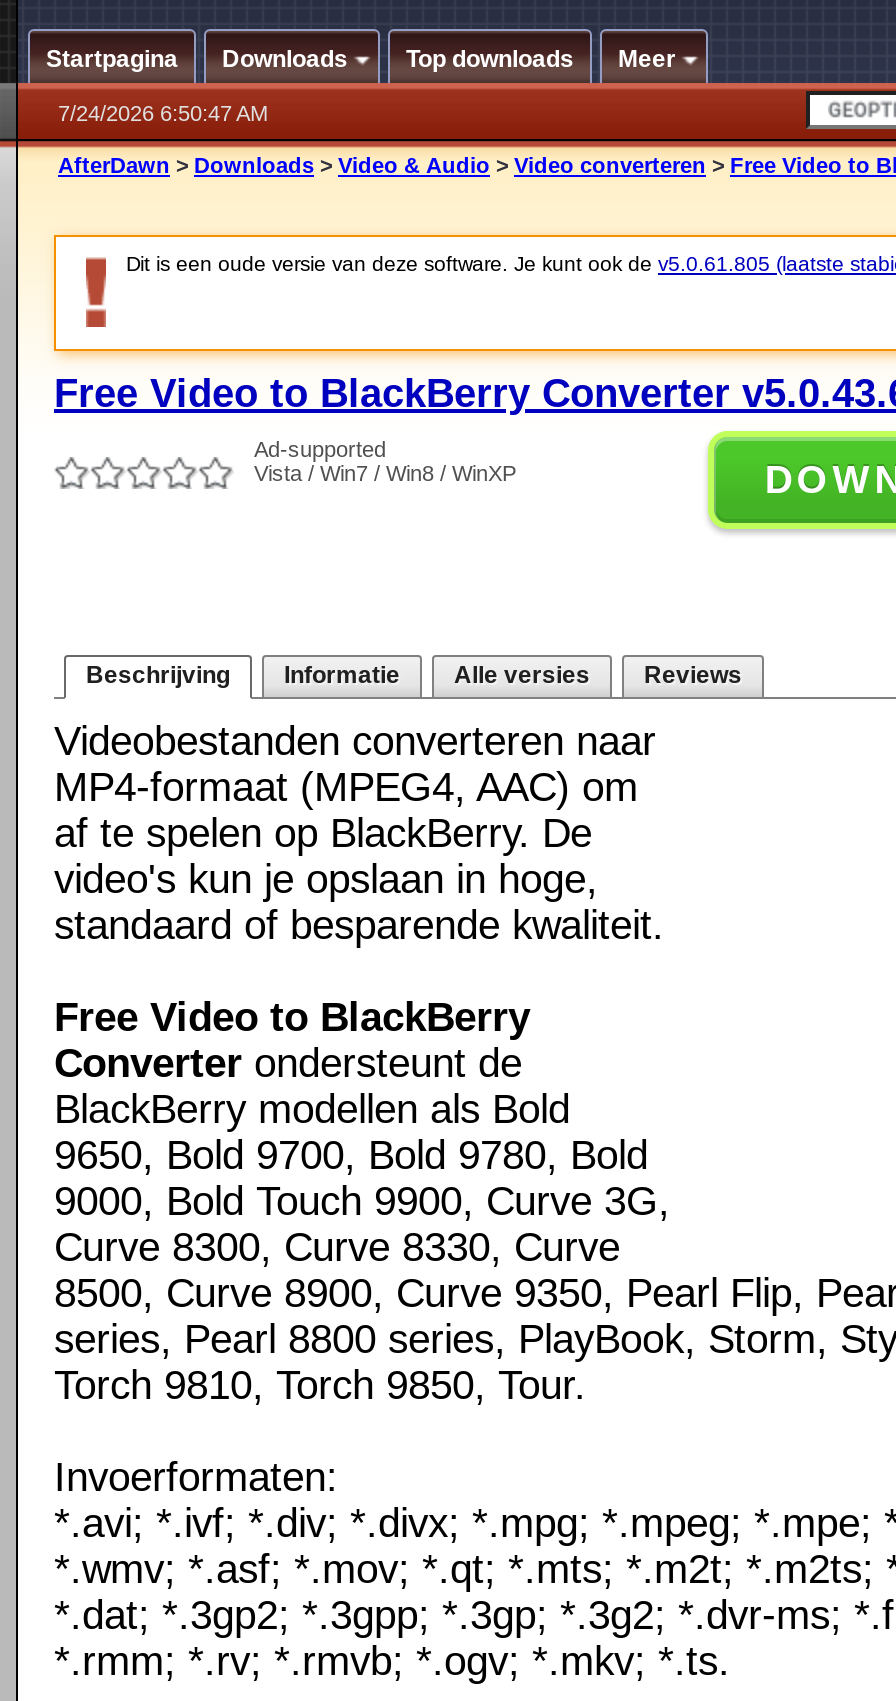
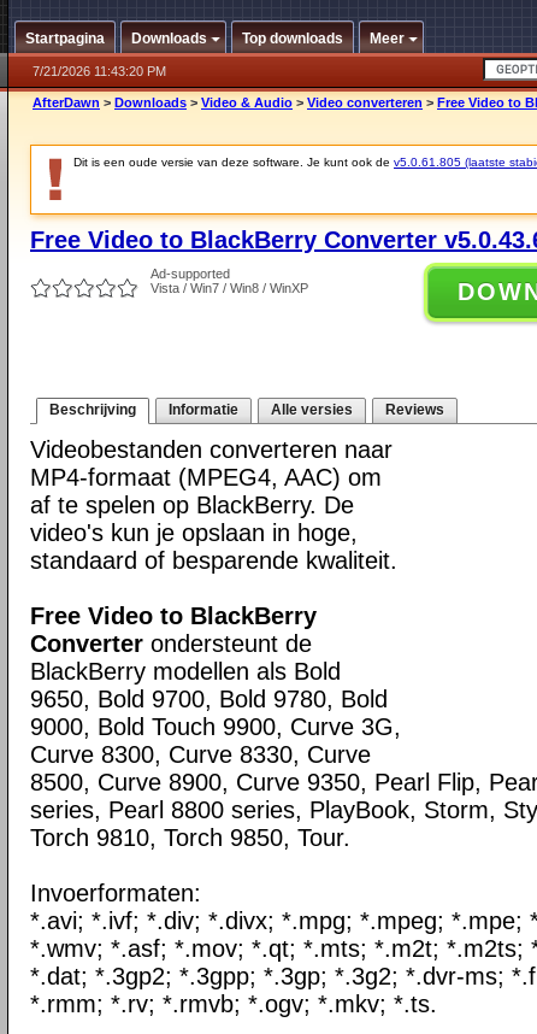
- 7/24/2026 6:50:47 AM
+ 7/21/2026 11:43:20 PM
